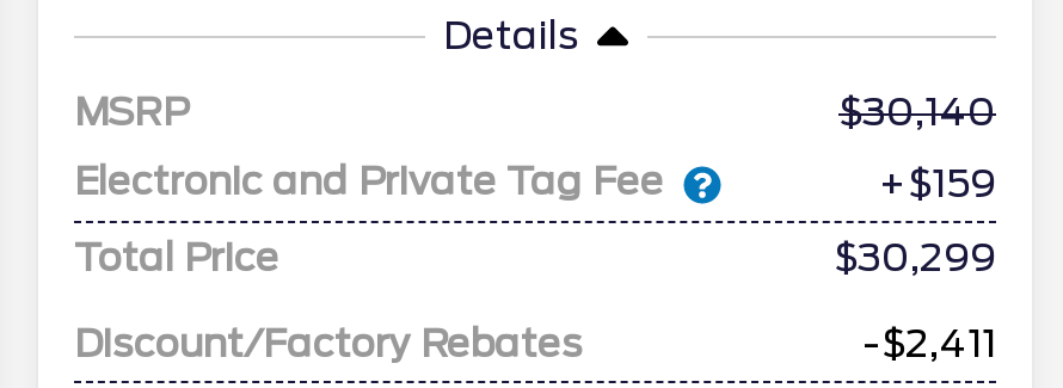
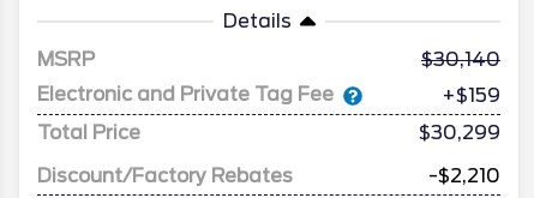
- -$2,411
+ -$2,210
